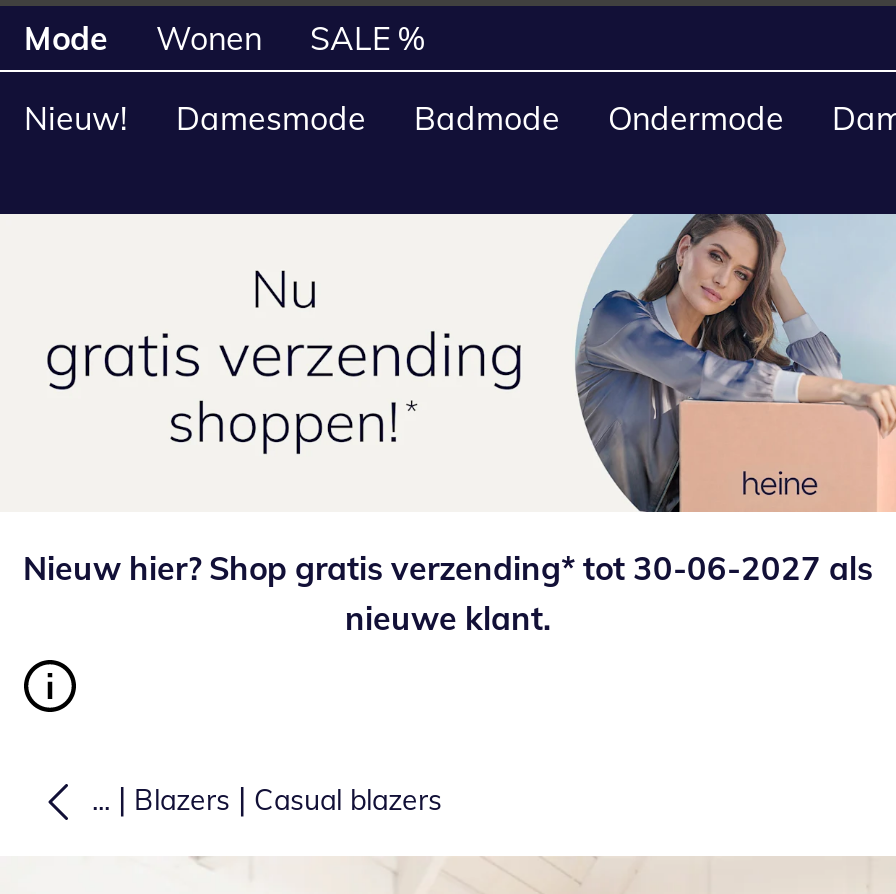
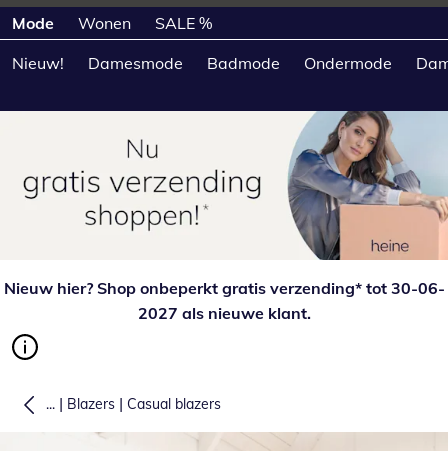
- Nieuw hier? Shop gratis verzending* tot 30-06-2027 als
- nieuwe klant.
+ Nieuw hier? Shop onbeperkt gratis verzending* tot 30-06-
+ 2027 als nieuwe klant.
